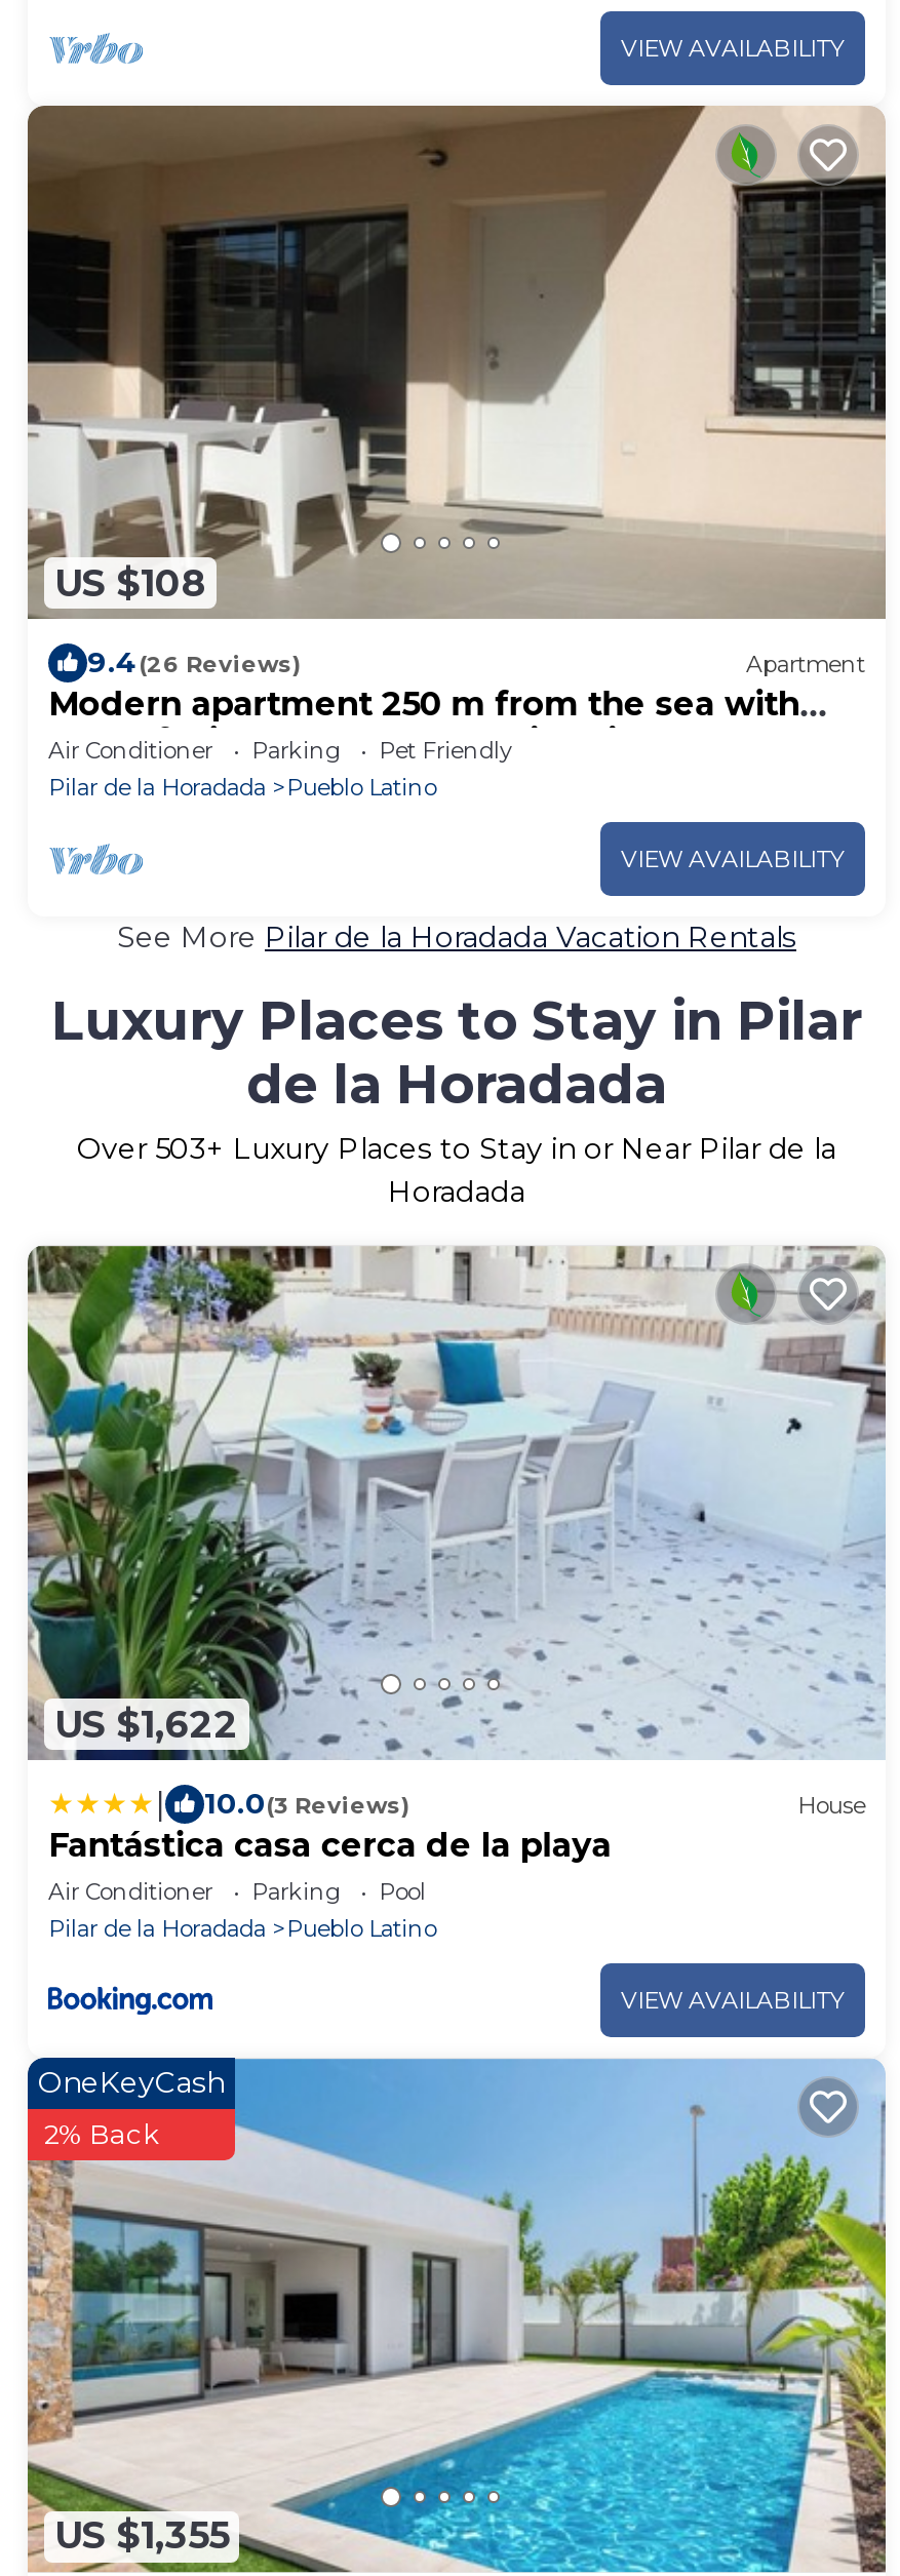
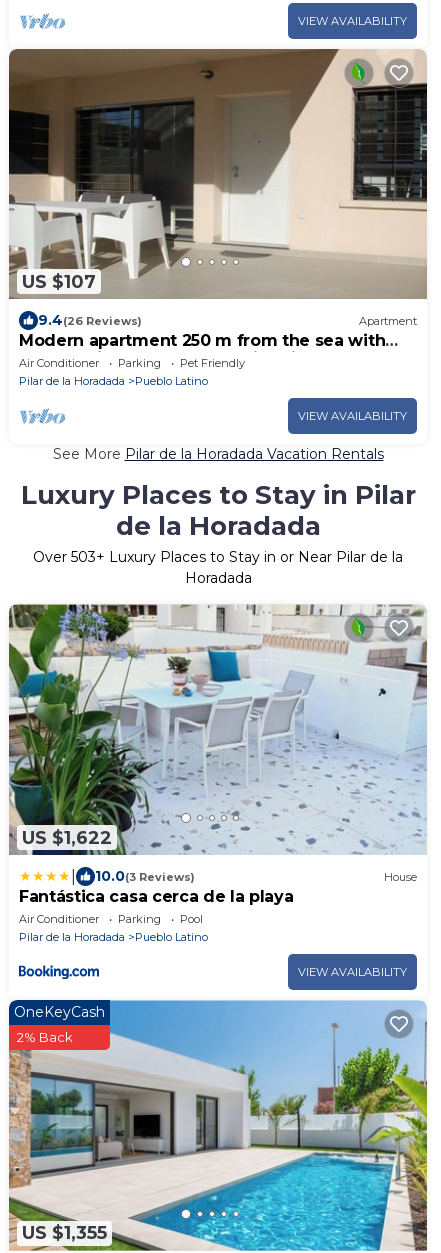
- US $108
+ US $107
